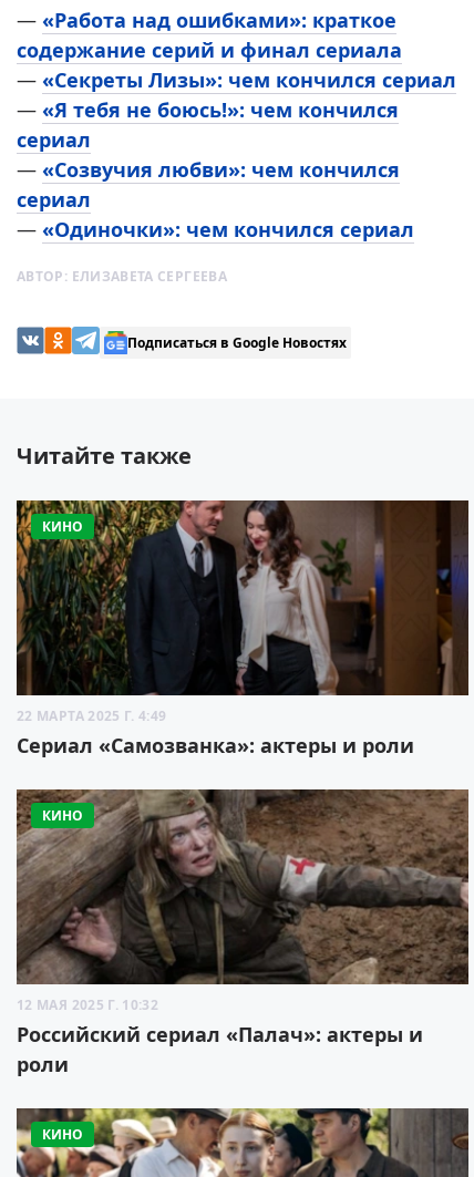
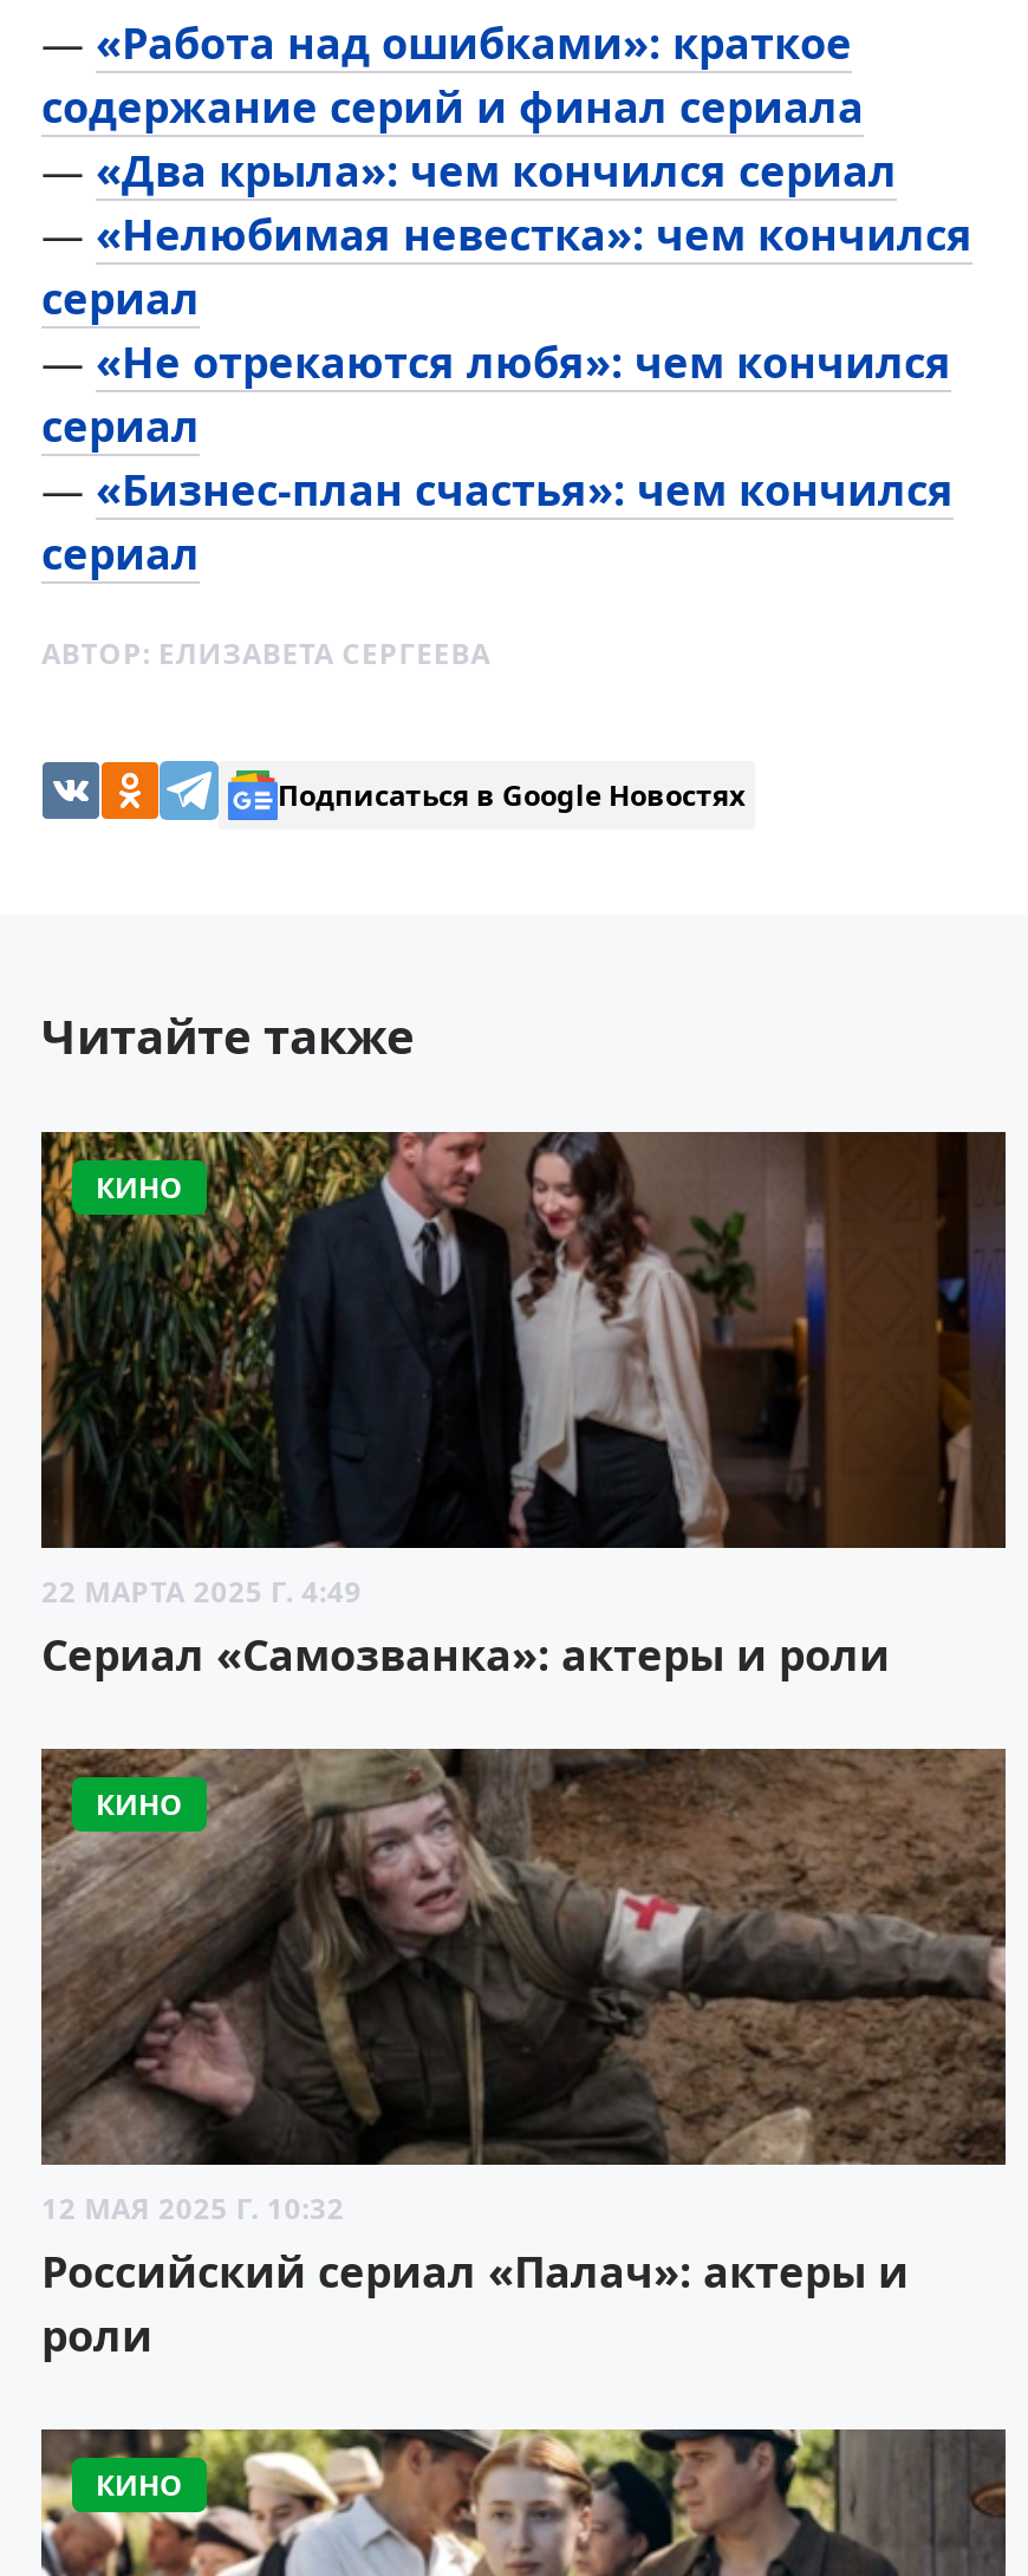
- — «Секреты Лизы»: чем кончился сериал
- — «Я тебя не боюсь!»: чем кончился
+ — «Два крыла»: чем кончился сериал
+ — «Нелюбимая невестка»: чем кончился

- — «Созвучия любви»: чем кончился
+ — «Не отрекаются любя»: чем кончился

- — «Одиночки»: чем кончился сериал
+ — «Бизнес-план счастья»: чем кончился
+ сериал
